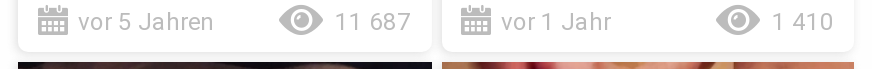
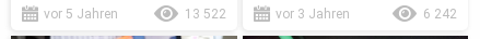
- 11 687
+ 13 522

- vor 1 Jahr
- 1 410
+ vor 3 Jahren
+ 6 242
